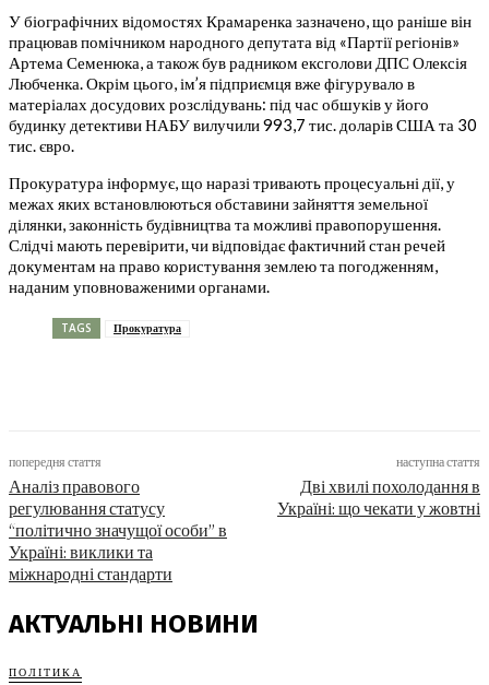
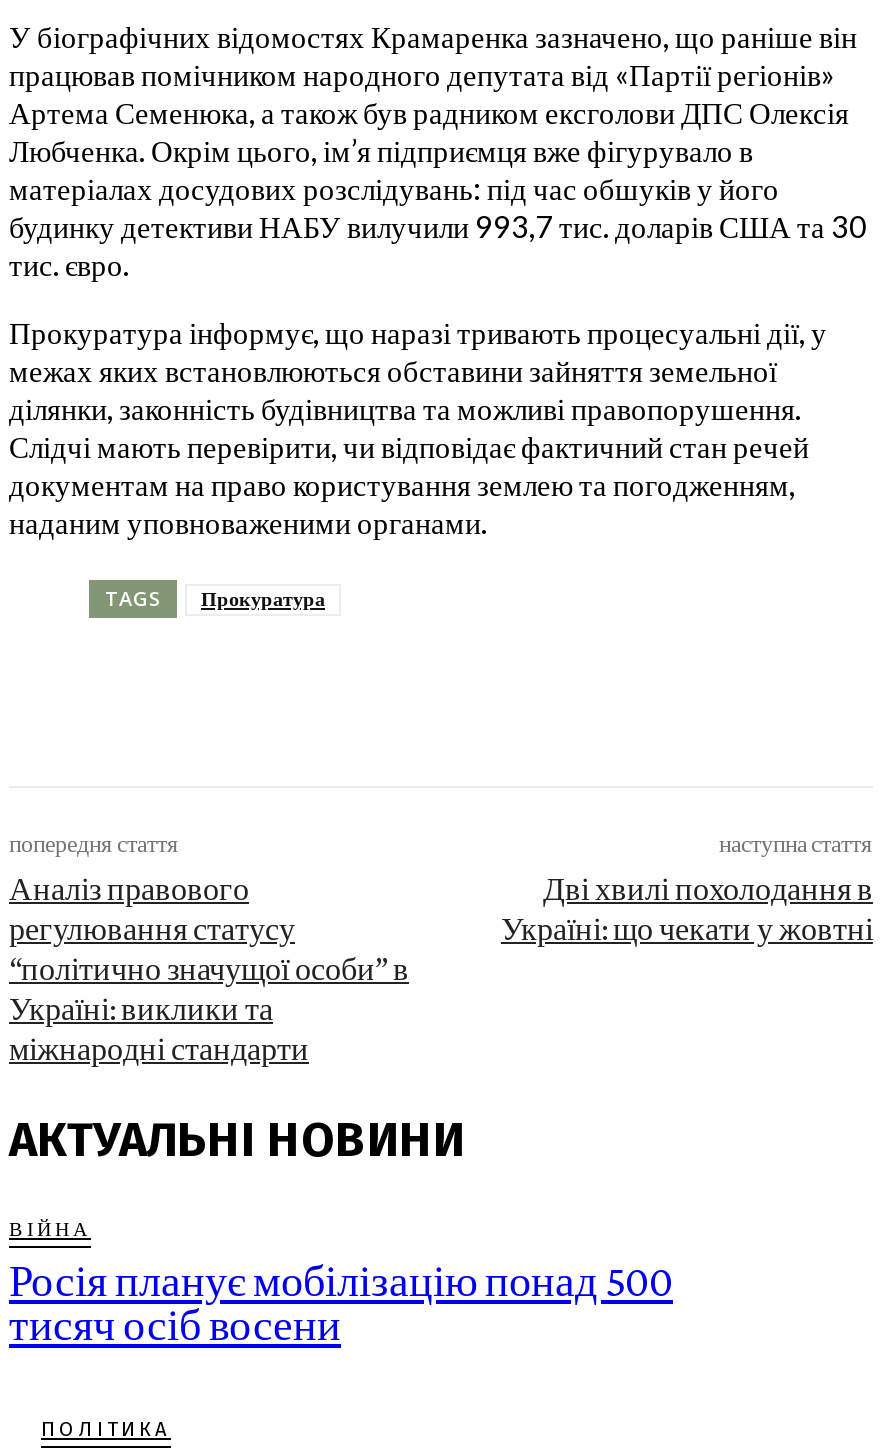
+ ВІЙНА
+ Росія планує мобілізацію понад 500
+ тисяч осіб восени
